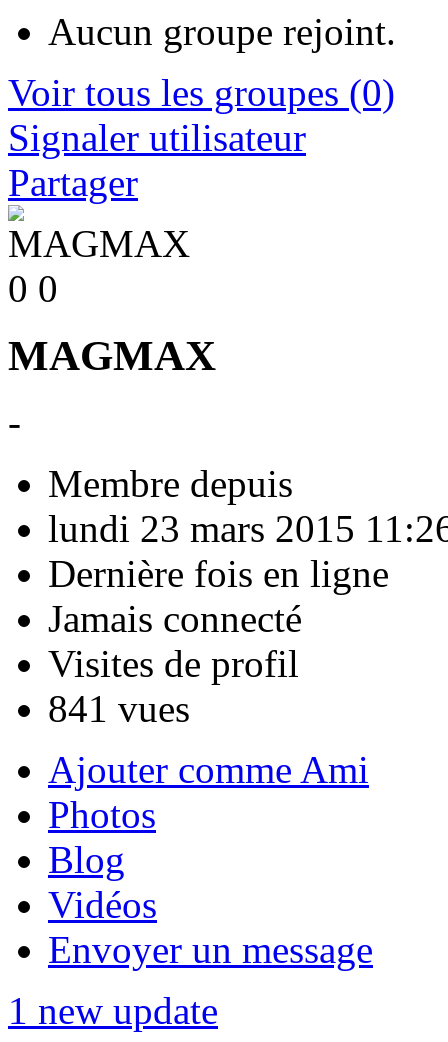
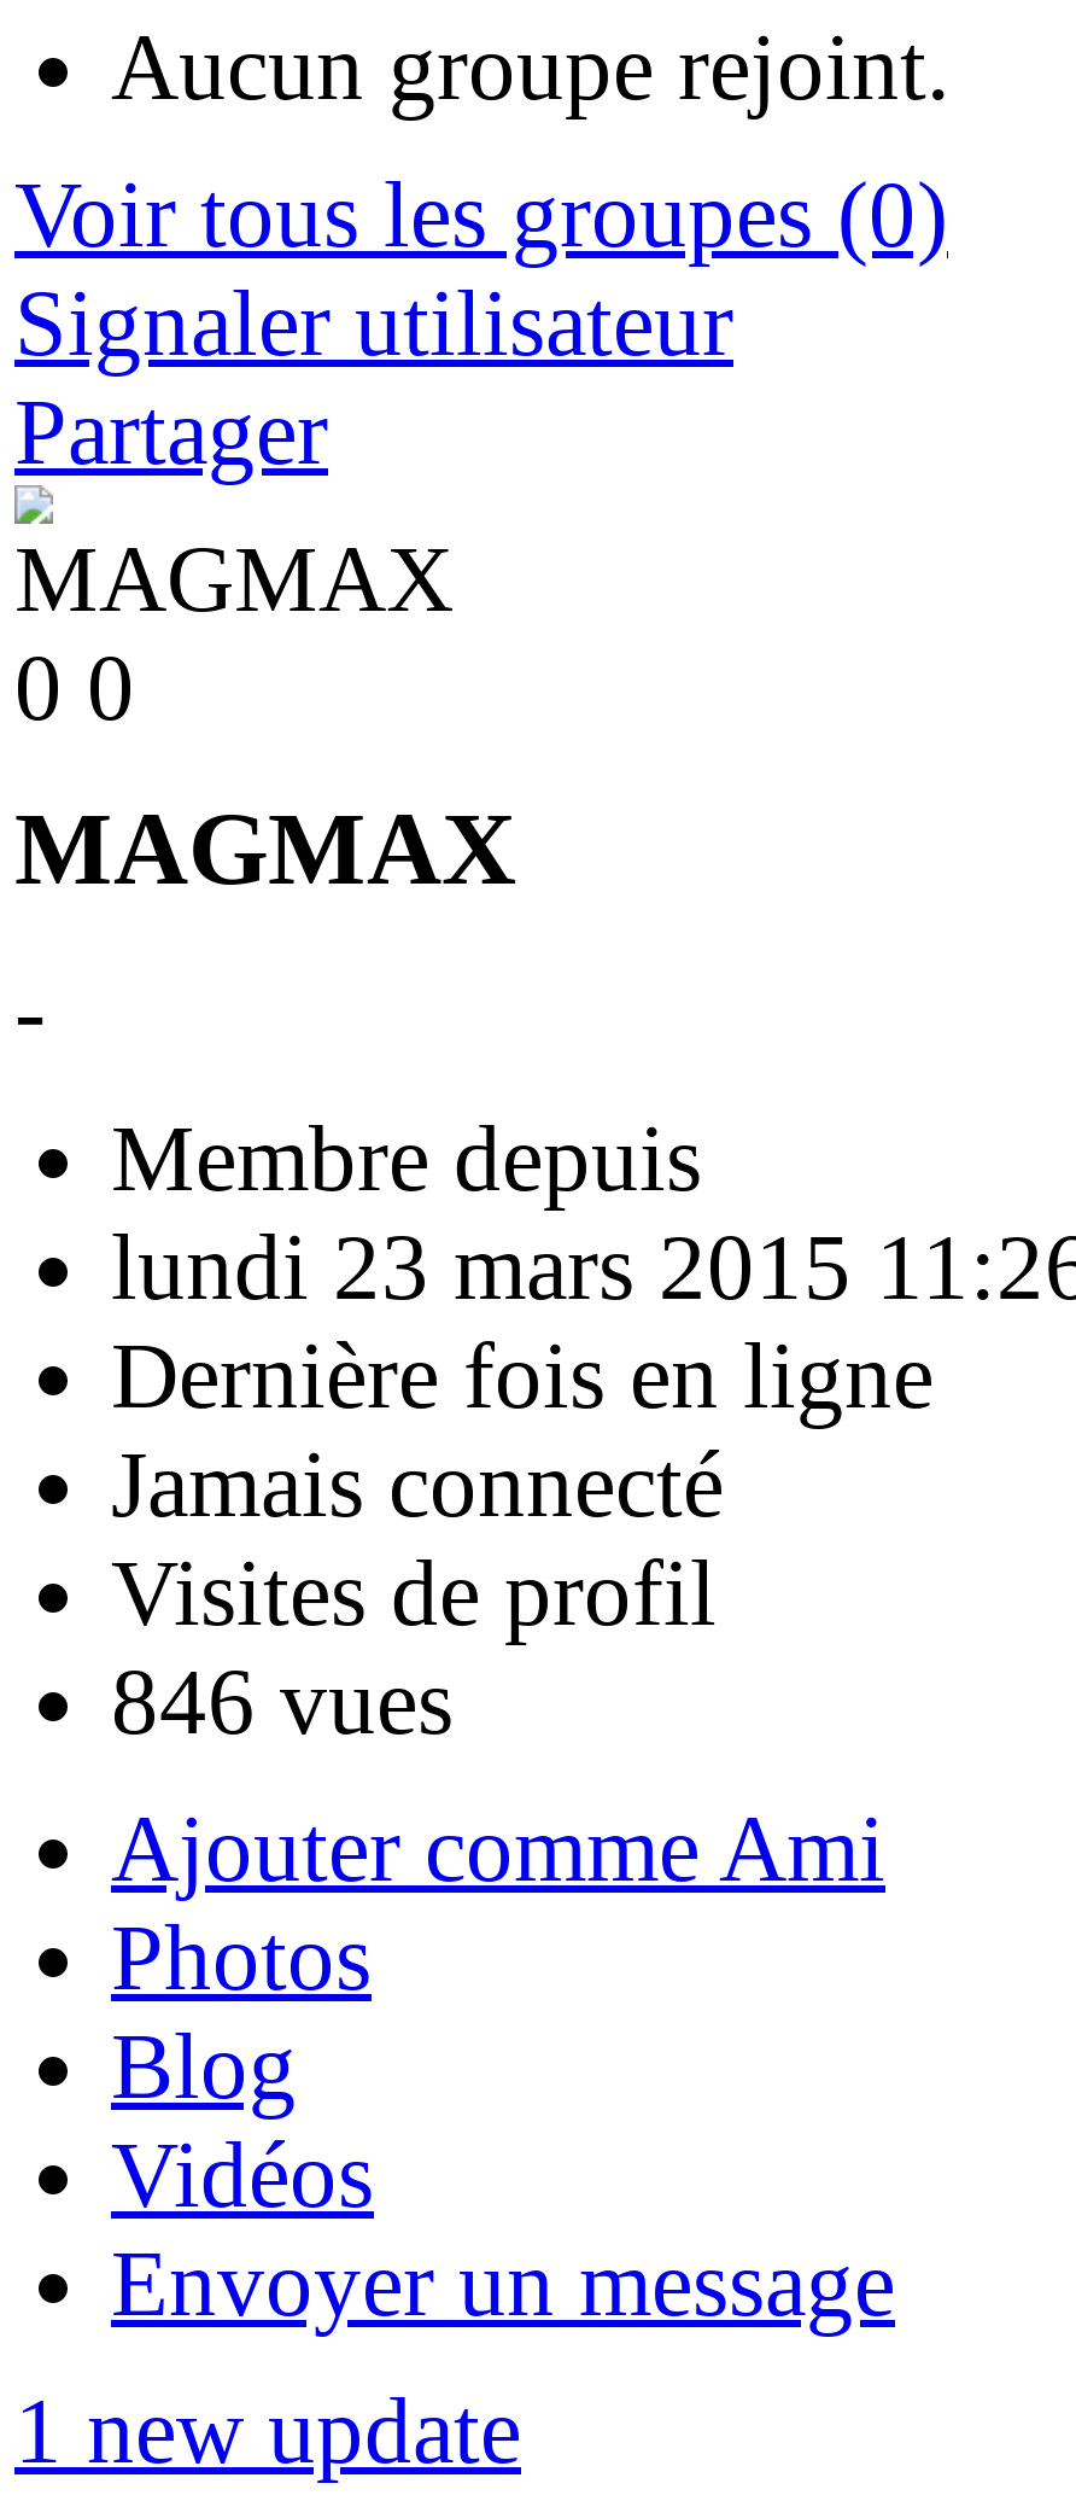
- 841 vues
+ 846 vues
